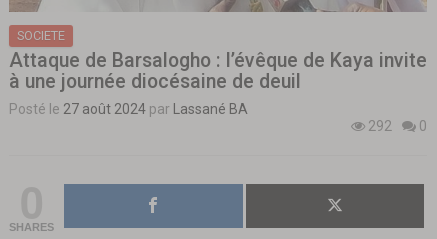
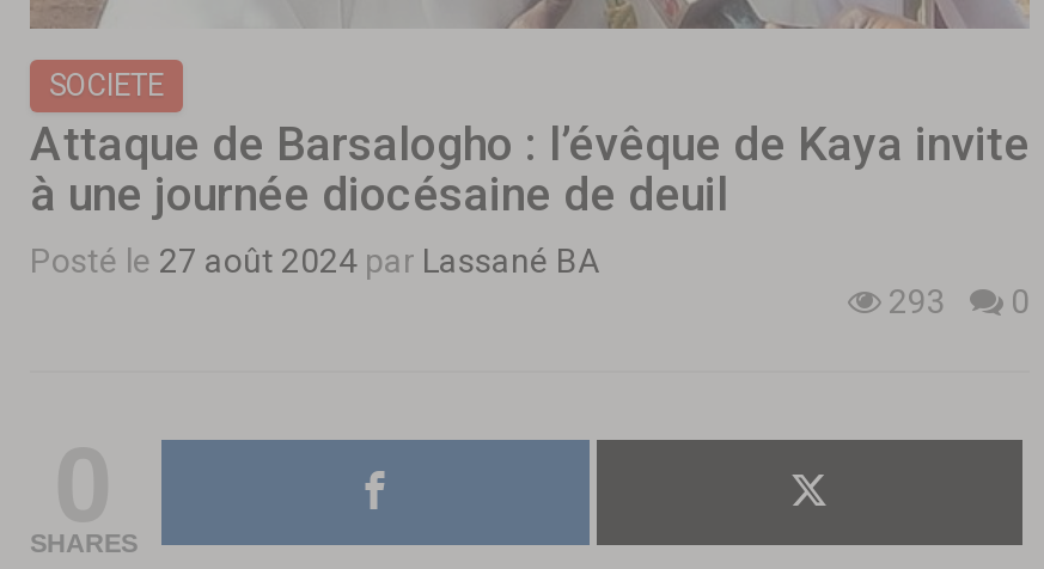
- 292 0
+ 293 0
